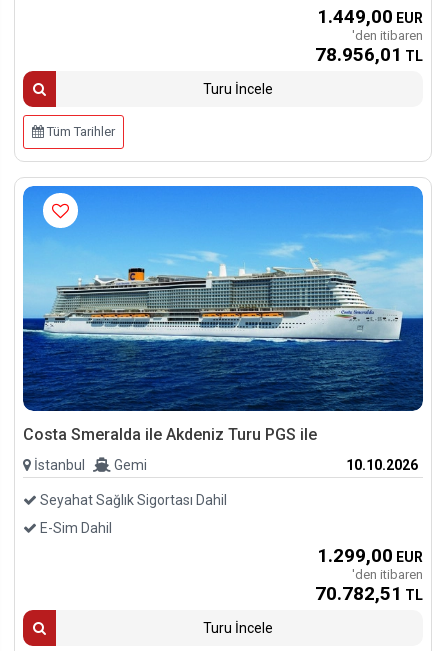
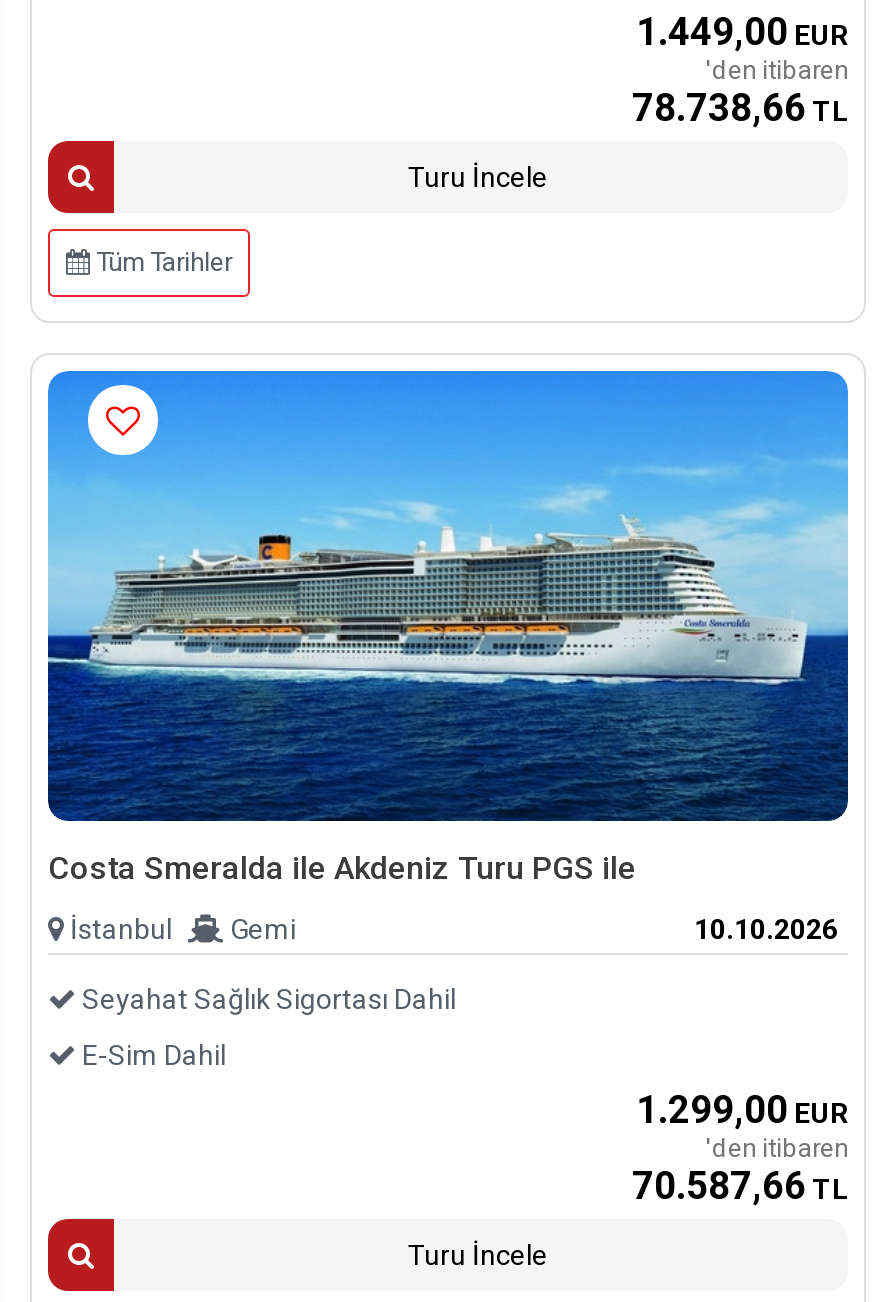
- 78.956,01 TL
+ 78.738,66 TL

- 70.782,51 TL
+ 70.587,66 TL
